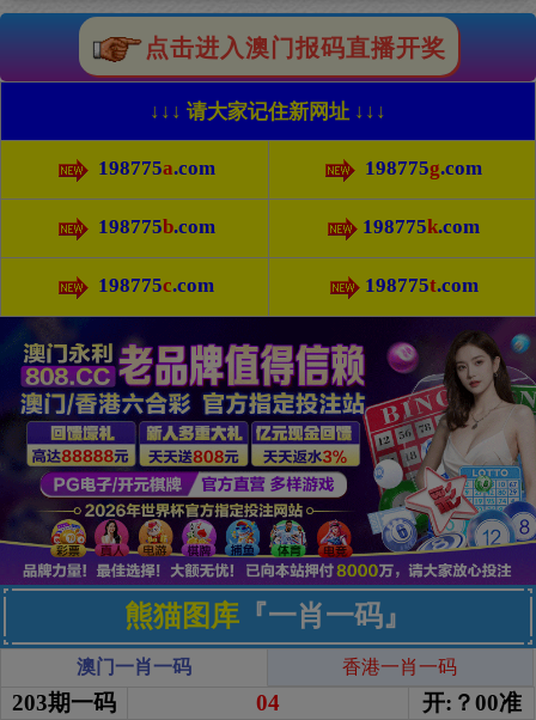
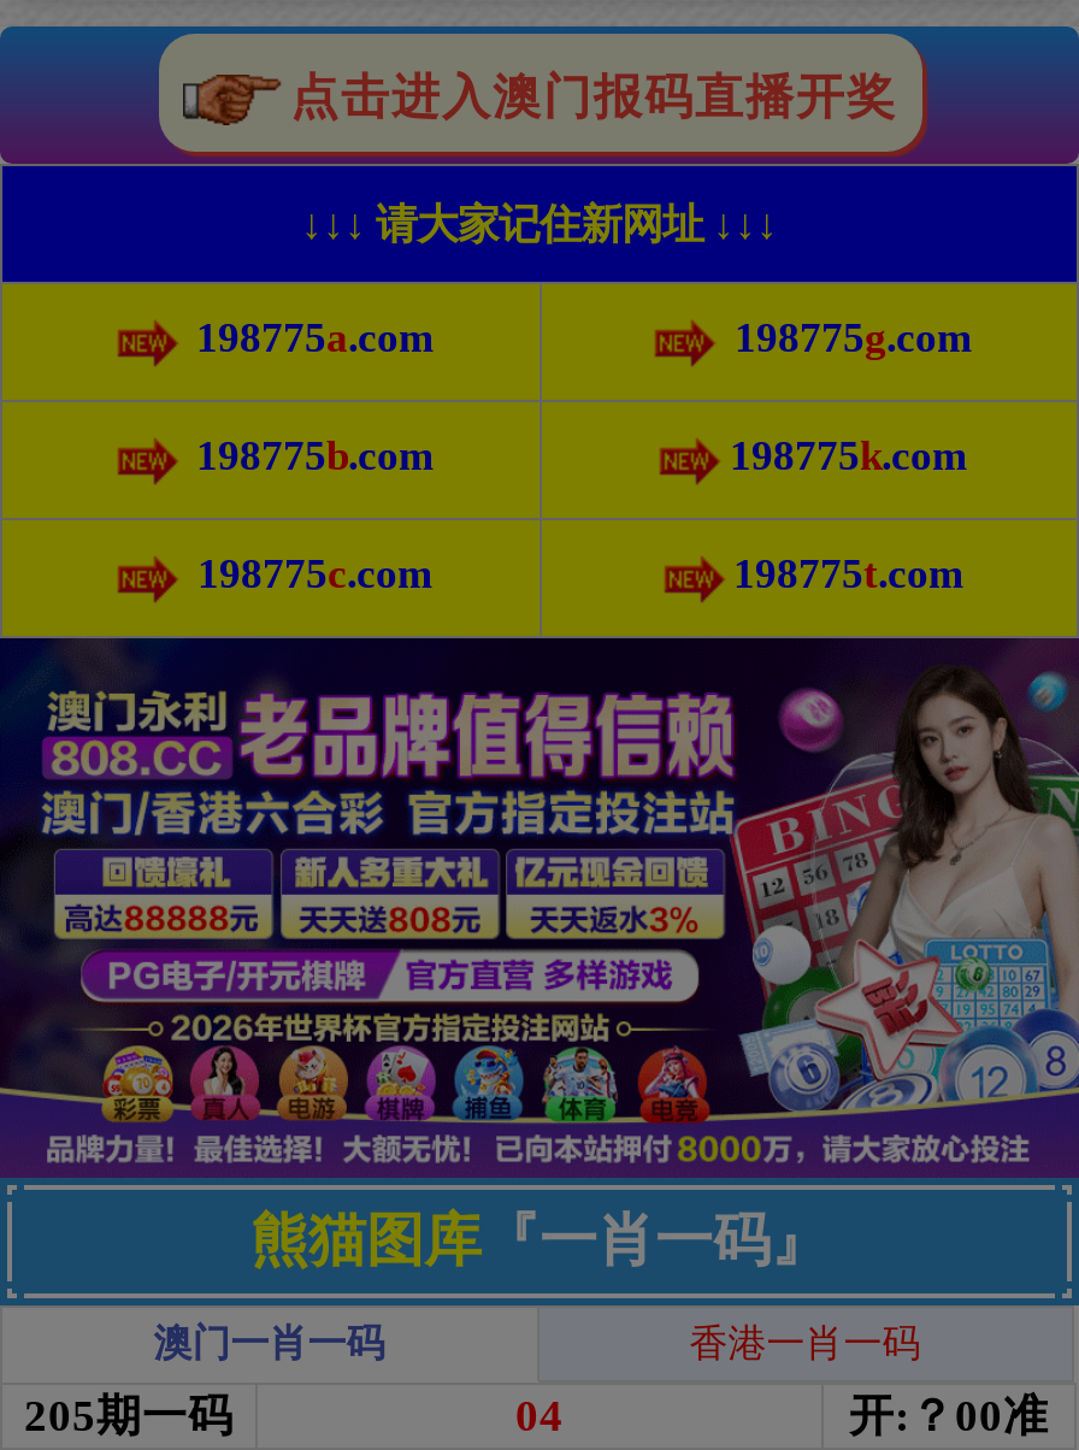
- 203期一码
+ 205期一码
